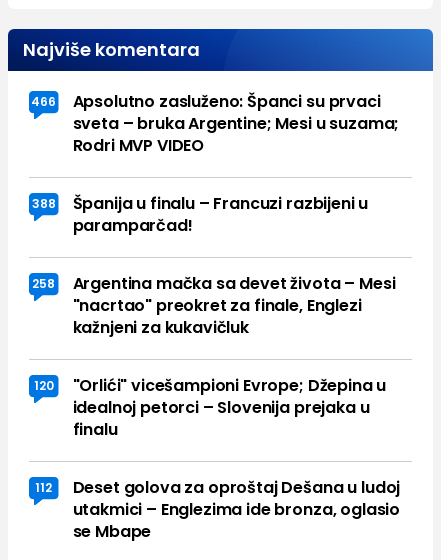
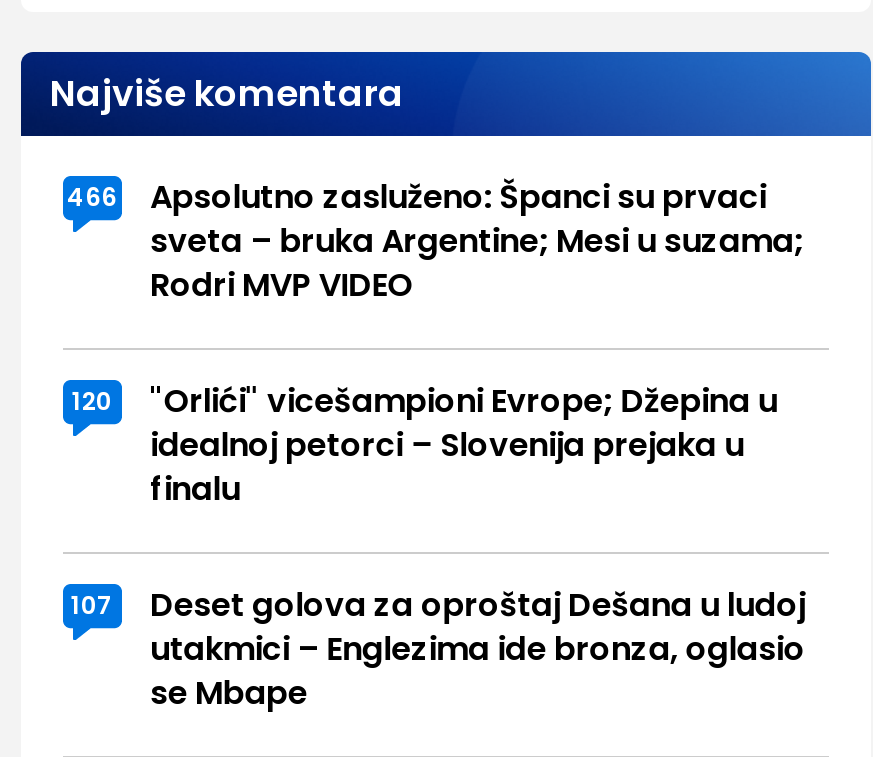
- 388
- Španija u finalu – Francuzi razbijeni u
- paramparčad!
- 258
- Argentina mačka sa devet života – Mesi
- "nacrtao" preokret za finale, Englezi
- kažnjeni za kukavičluk

- 112 Deset golova za oproštaj Dešana u ludoj
+ 107 Deset golova za oproštaj Dešana u ludoj
